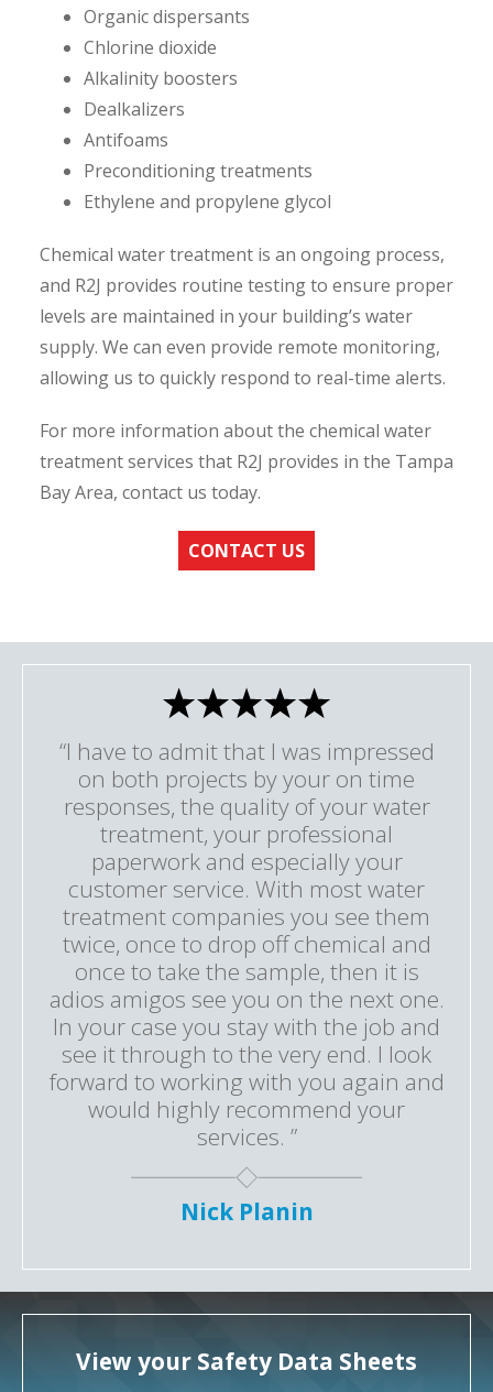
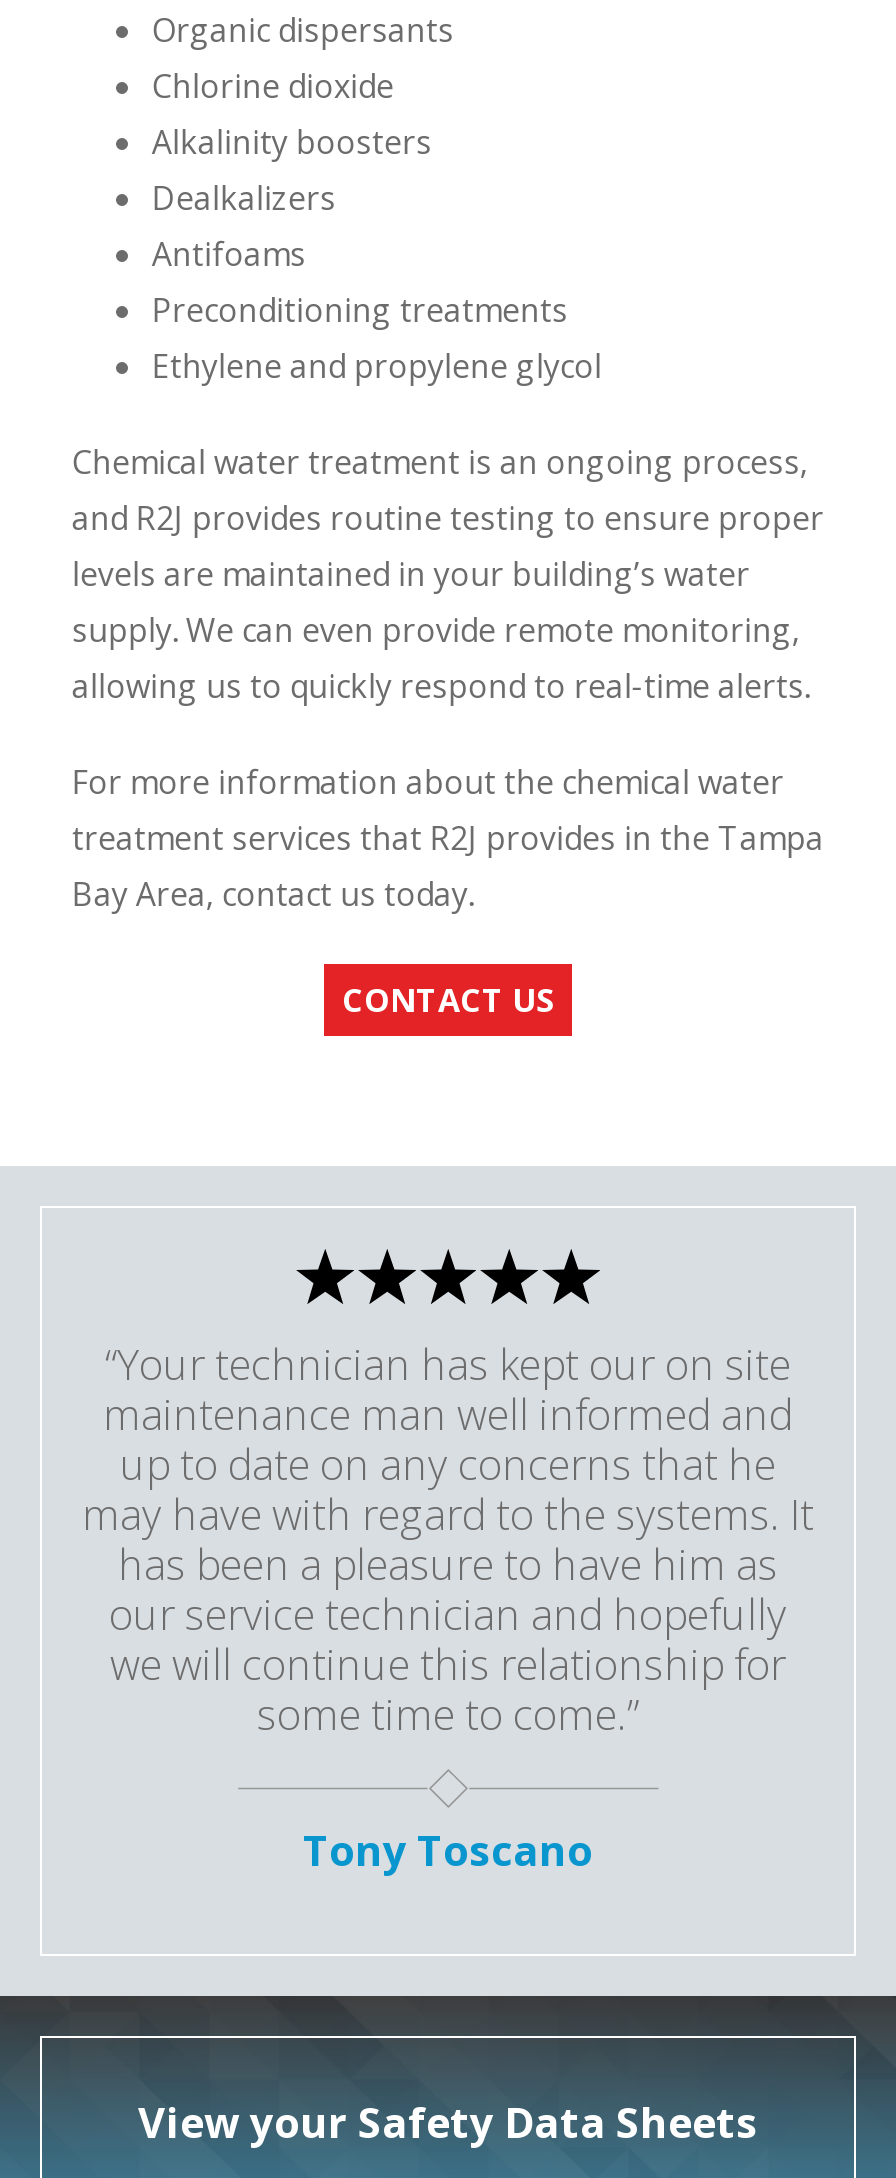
- “I have to admit that I was impressed
- on both projects by your on time
- responses, the quality of your water
- treatment, your professional
- paperwork and especially your
- customer service. With most water
- treatment companies you see them
- twice, once to drop off chemical and
- once to take the sample, then it is
- adios amigos see you on the next one.
- In your case you stay with the job and
- see it through to the very end. I look
- forward to working with you again and
- would highly recommend your
- services. ”
+ “Your technician has kept our on site
+ maintenance man well informed and
+ up to date on any concerns that he
+ may have with regard to the systems. It
+ has been a pleasure to have him as
+ our service technician and hopefully
+ we will continue this relationship for
+ some time to come.”

- Nick Planin
+ Tony Toscano
